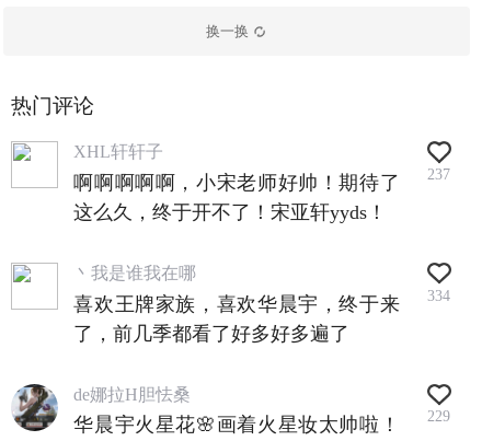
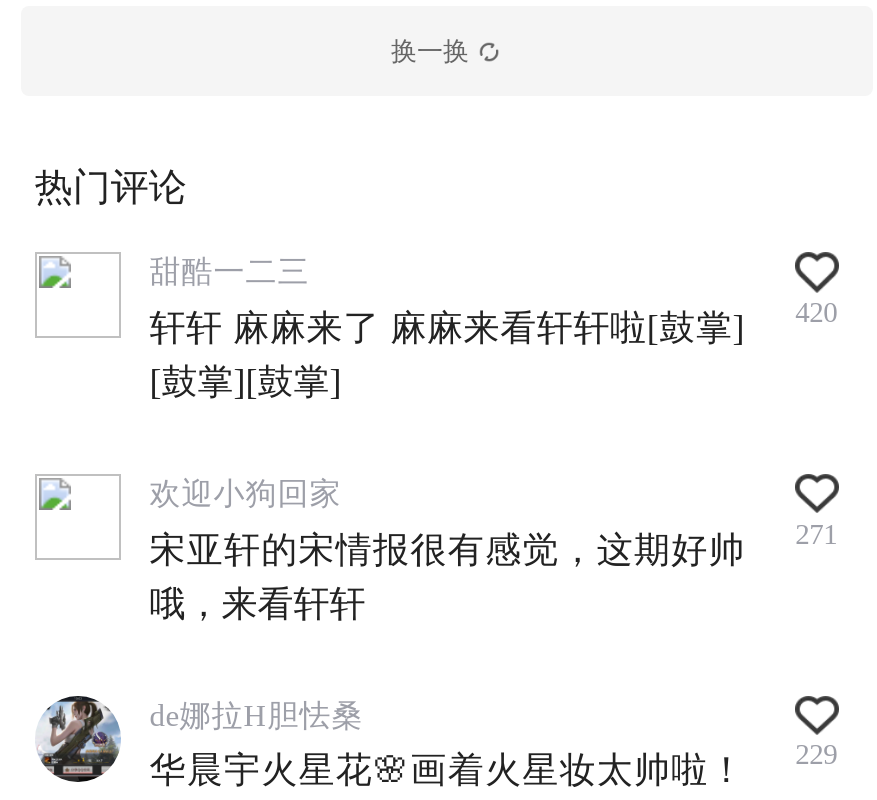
- XHL轩轩子
+ 甜酷一二三

- 237
+ 420

- 啊啊啊啊啊，小宋老师好帅！期待了
- 这么久，终于开不了！宋亚轩yyds！
+ 轩轩 麻麻来了 麻麻来看轩轩啦[鼓掌]
+ [鼓掌][鼓掌]

- 丶我是谁我在哪
+ 欢迎小狗回家

- 334
+ 271

- 喜欢王牌家族，喜欢华晨宇，终于来
- 了，前几季都看了好多好多遍了
+ 宋亚轩的宋情报很有感觉，这期好帅
+ 哦，来看轩轩
